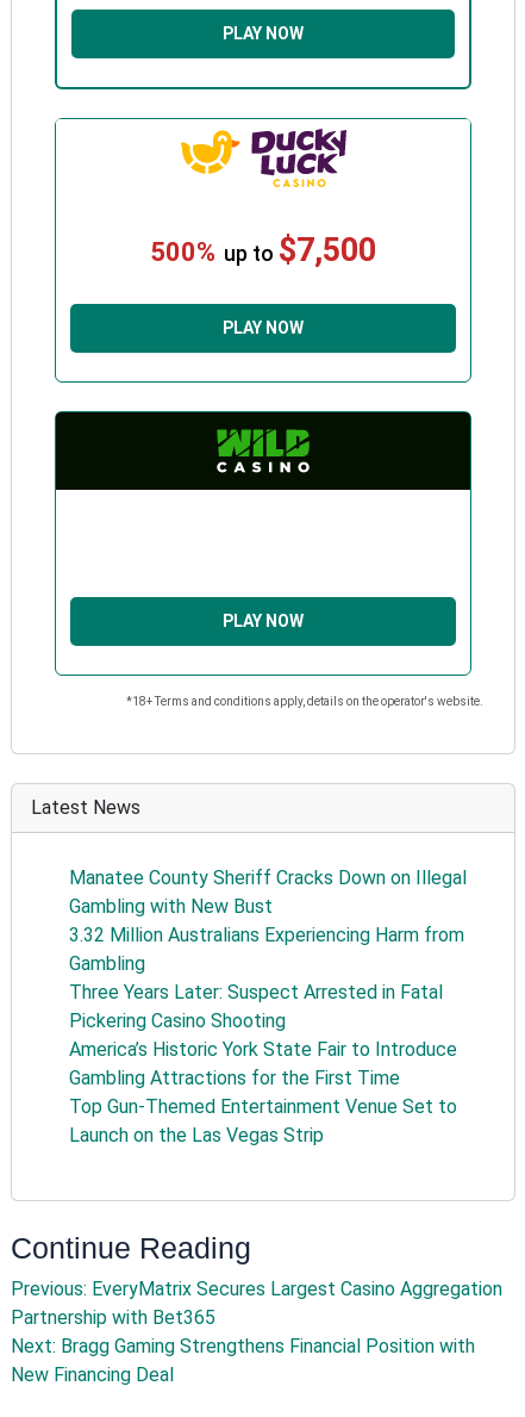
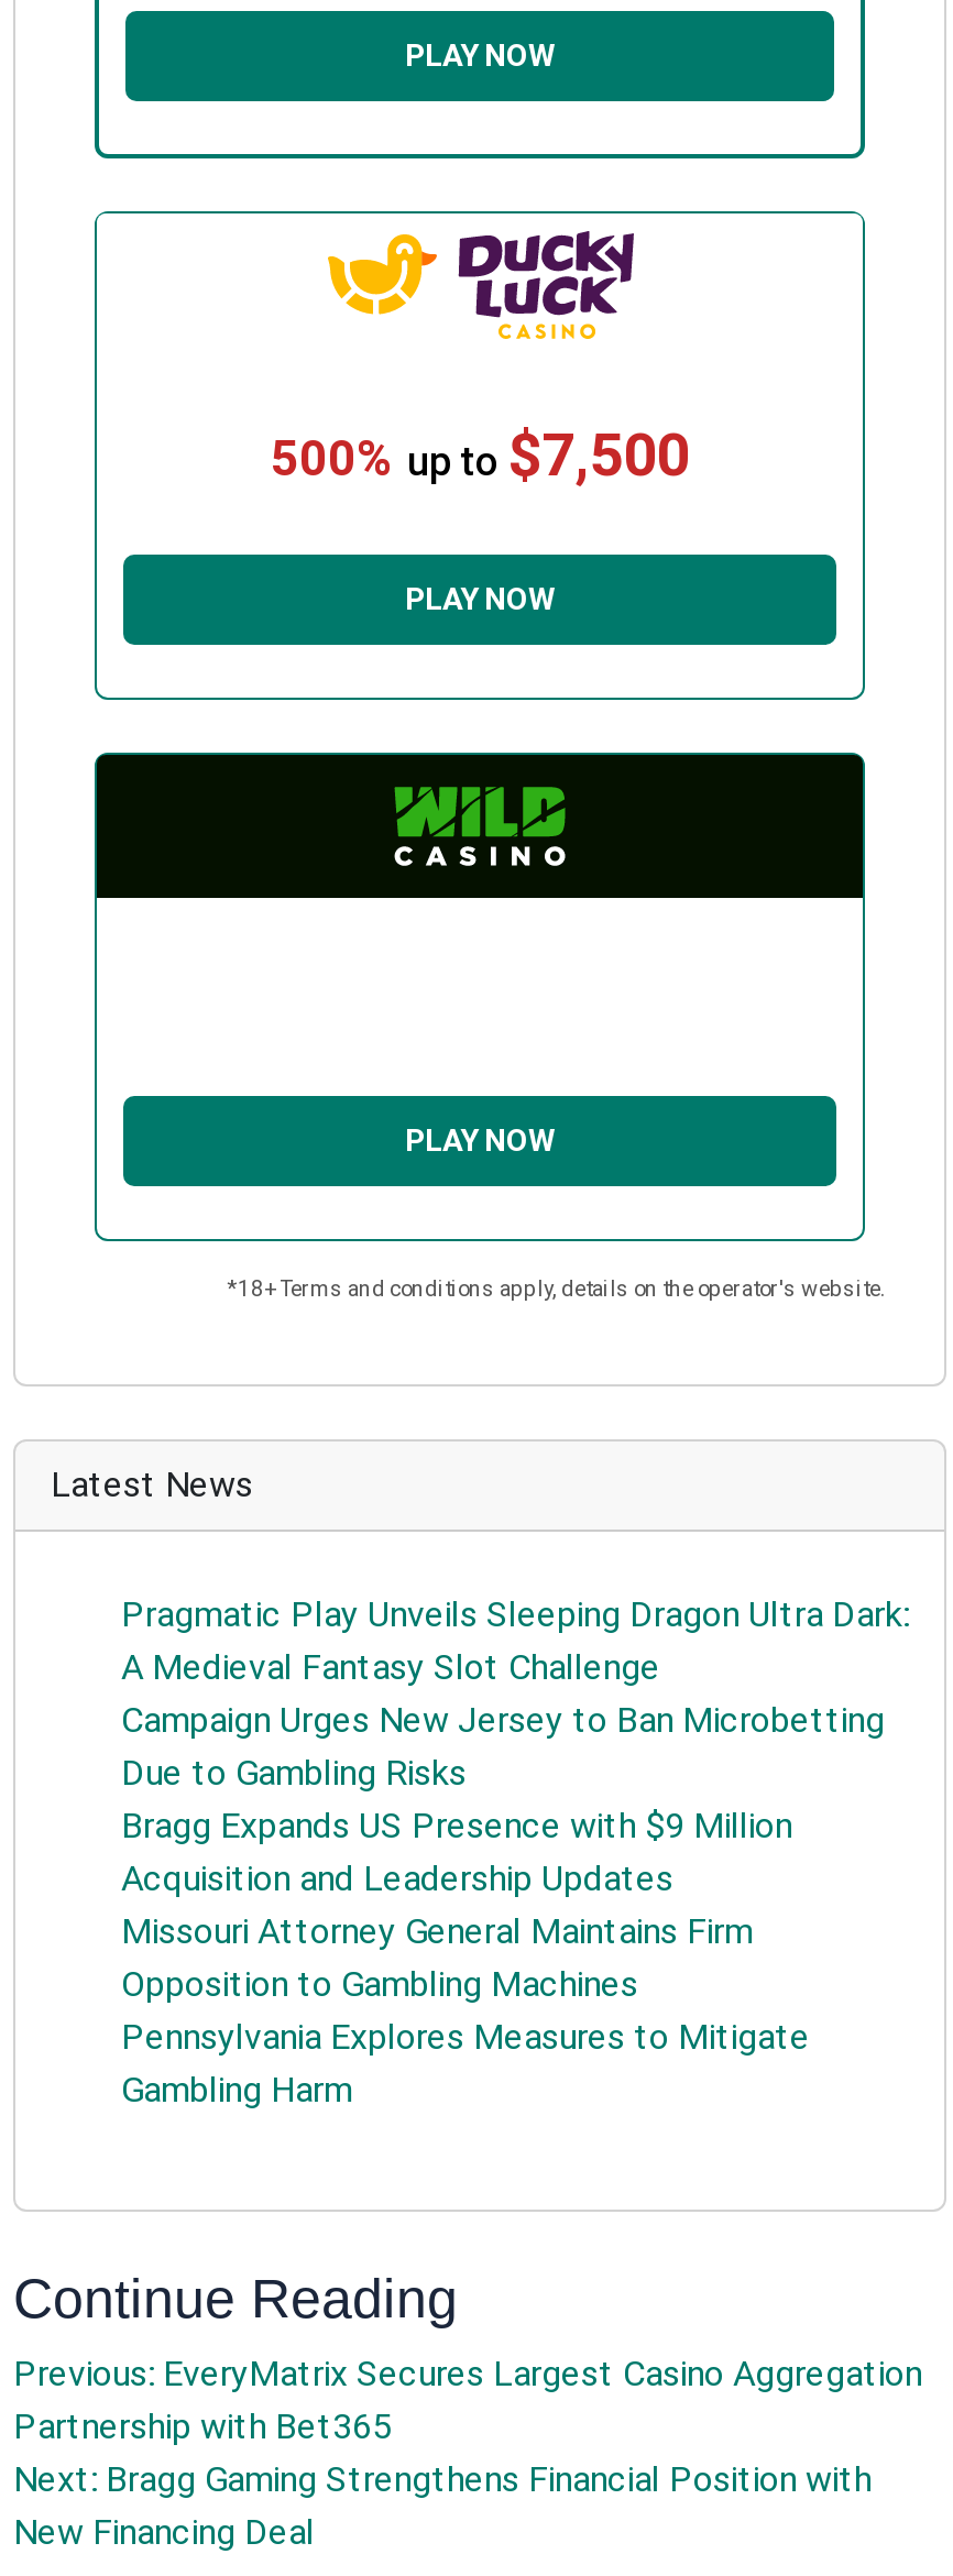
- Manatee County Sheriff Cracks Down on Illegal
- Gambling with New Bust
- 3.32 Million Australians Experiencing Harm from
- Gambling
- Three Years Later: Suspect Arrested in Fatal
- Pickering Casino Shooting
- America’s Historic York State Fair to Introduce
- Gambling Attractions for the First Time
- Top Gun-Themed Entertainment Venue Set to
- Launch on the Las Vegas Strip
+ Pragmatic Play Unveils Sleeping Dragon Ultra Dark:
+ A Medieval Fantasy Slot Challenge
+ Campaign Urges New Jersey to Ban Microbetting
+ Due to Gambling Risks
+ Bragg Expands US Presence with $9 Million
+ Acquisition and Leadership Updates
+ Missouri Attorney General Maintains Firm
+ Opposition to Gambling Machines
+ Pennsylvania Explores Measures to Mitigate
+ Gambling Harm
